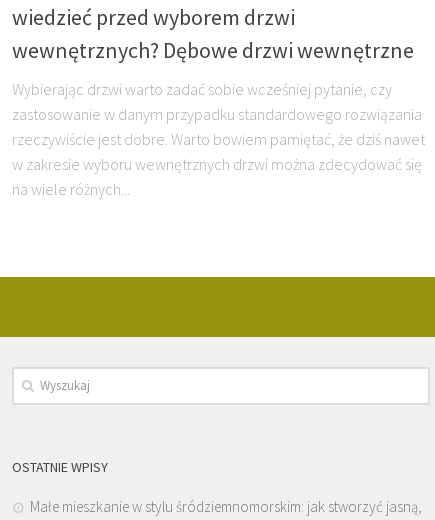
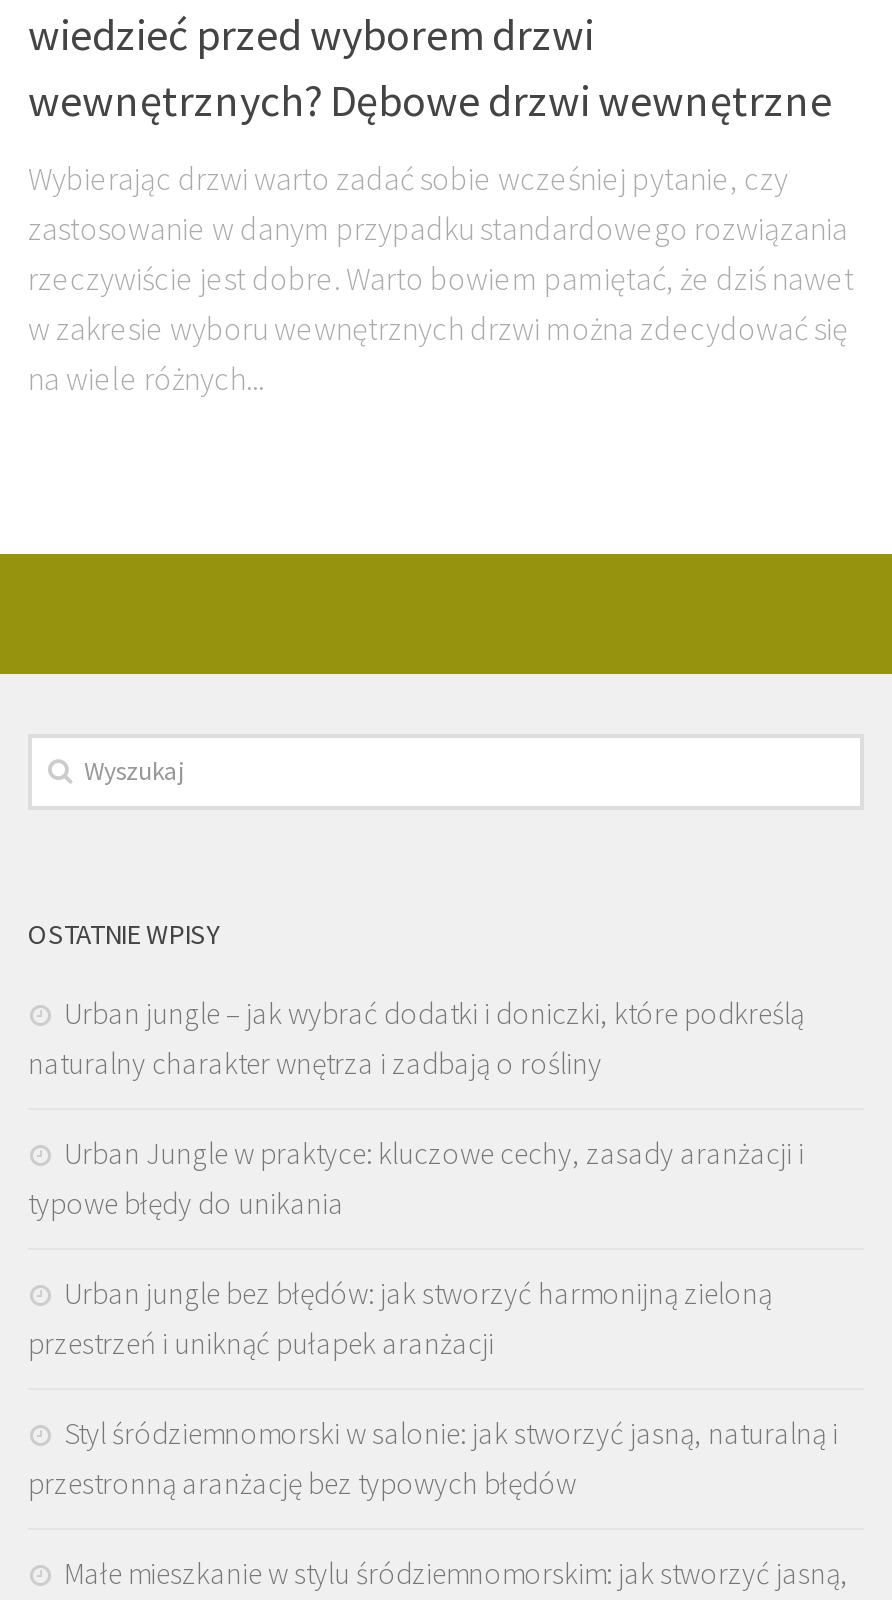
+ Urban jungle – jak wybrać dodatki i doniczki, które podkreślą
+ naturalny charakter wnętrza i zadbają o rośliny
+ Urban Jungle w praktyce: kluczowe cechy, zasady aranżacji i
+ typowe błędy do unikania
+ Urban jungle bez błędów: jak stworzyć harmonijną zieloną
+ przestrzeń i uniknąć pułapek aranżacji
+ Styl śródziemnomorski w salonie: jak stworzyć jasną, naturalną i
+ przestronną aranżację bez typowych błędów
